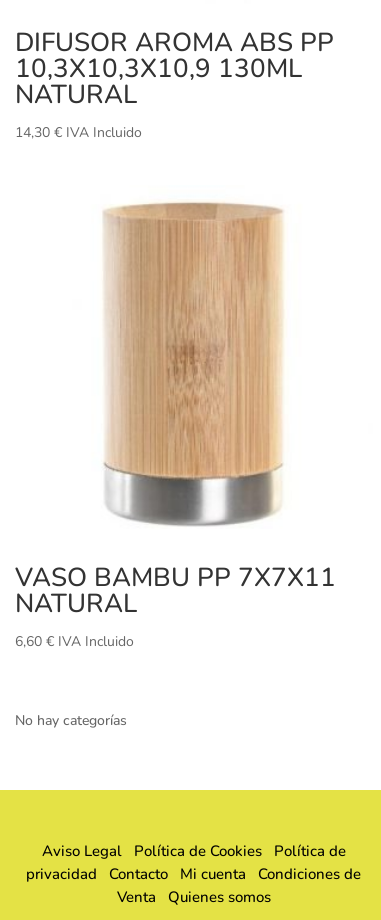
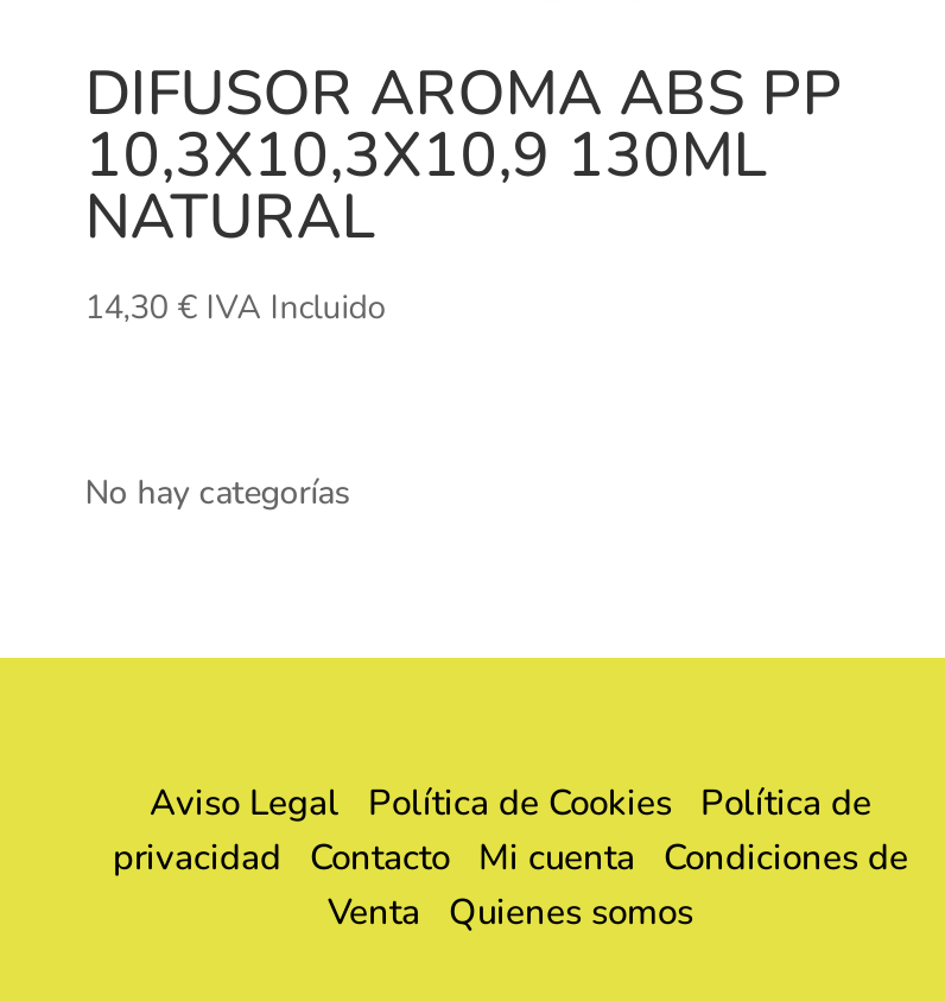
- [image]
- VASO BAMBU PP 7X7X11
- NATURAL
- 6,60 € IVA Incluido
